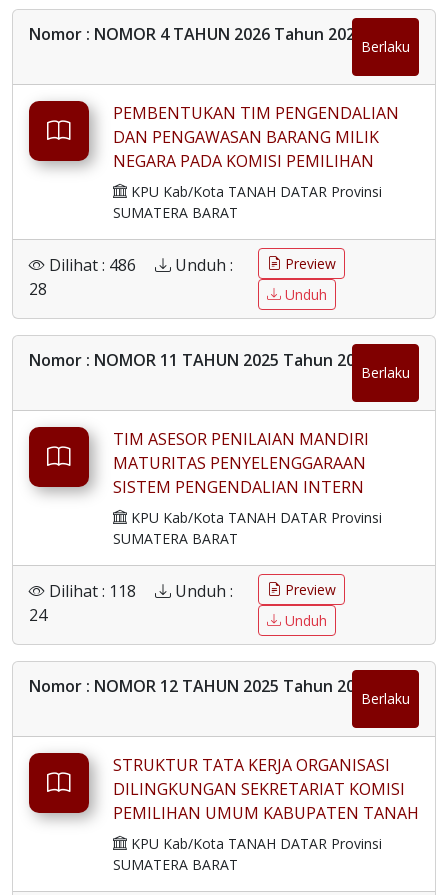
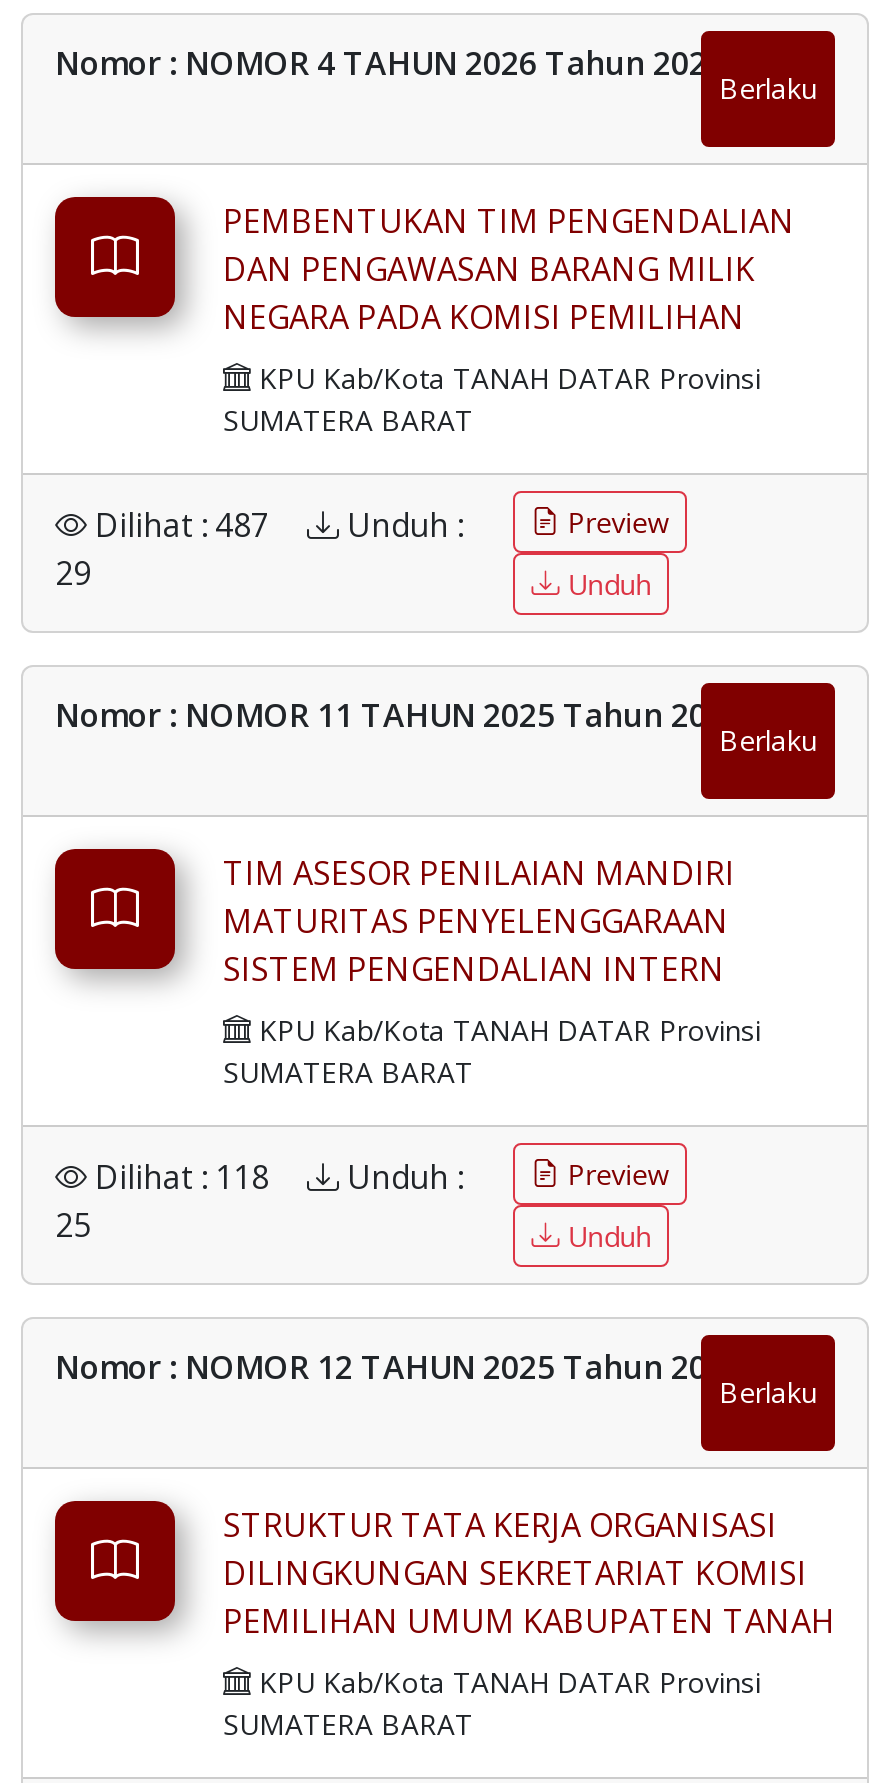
- Dilihat : 486 Unduh :
+ Dilihat : 487 Unduh :

- 28
+ 29

- 24
+ 25
